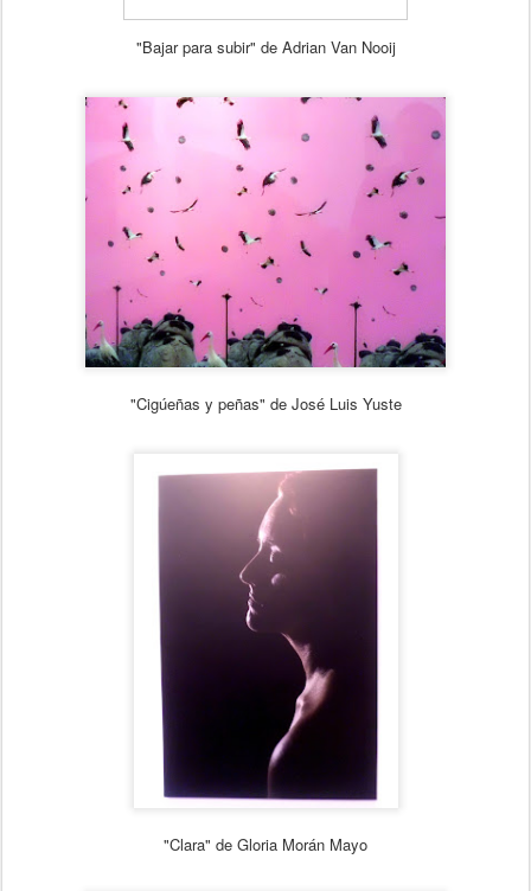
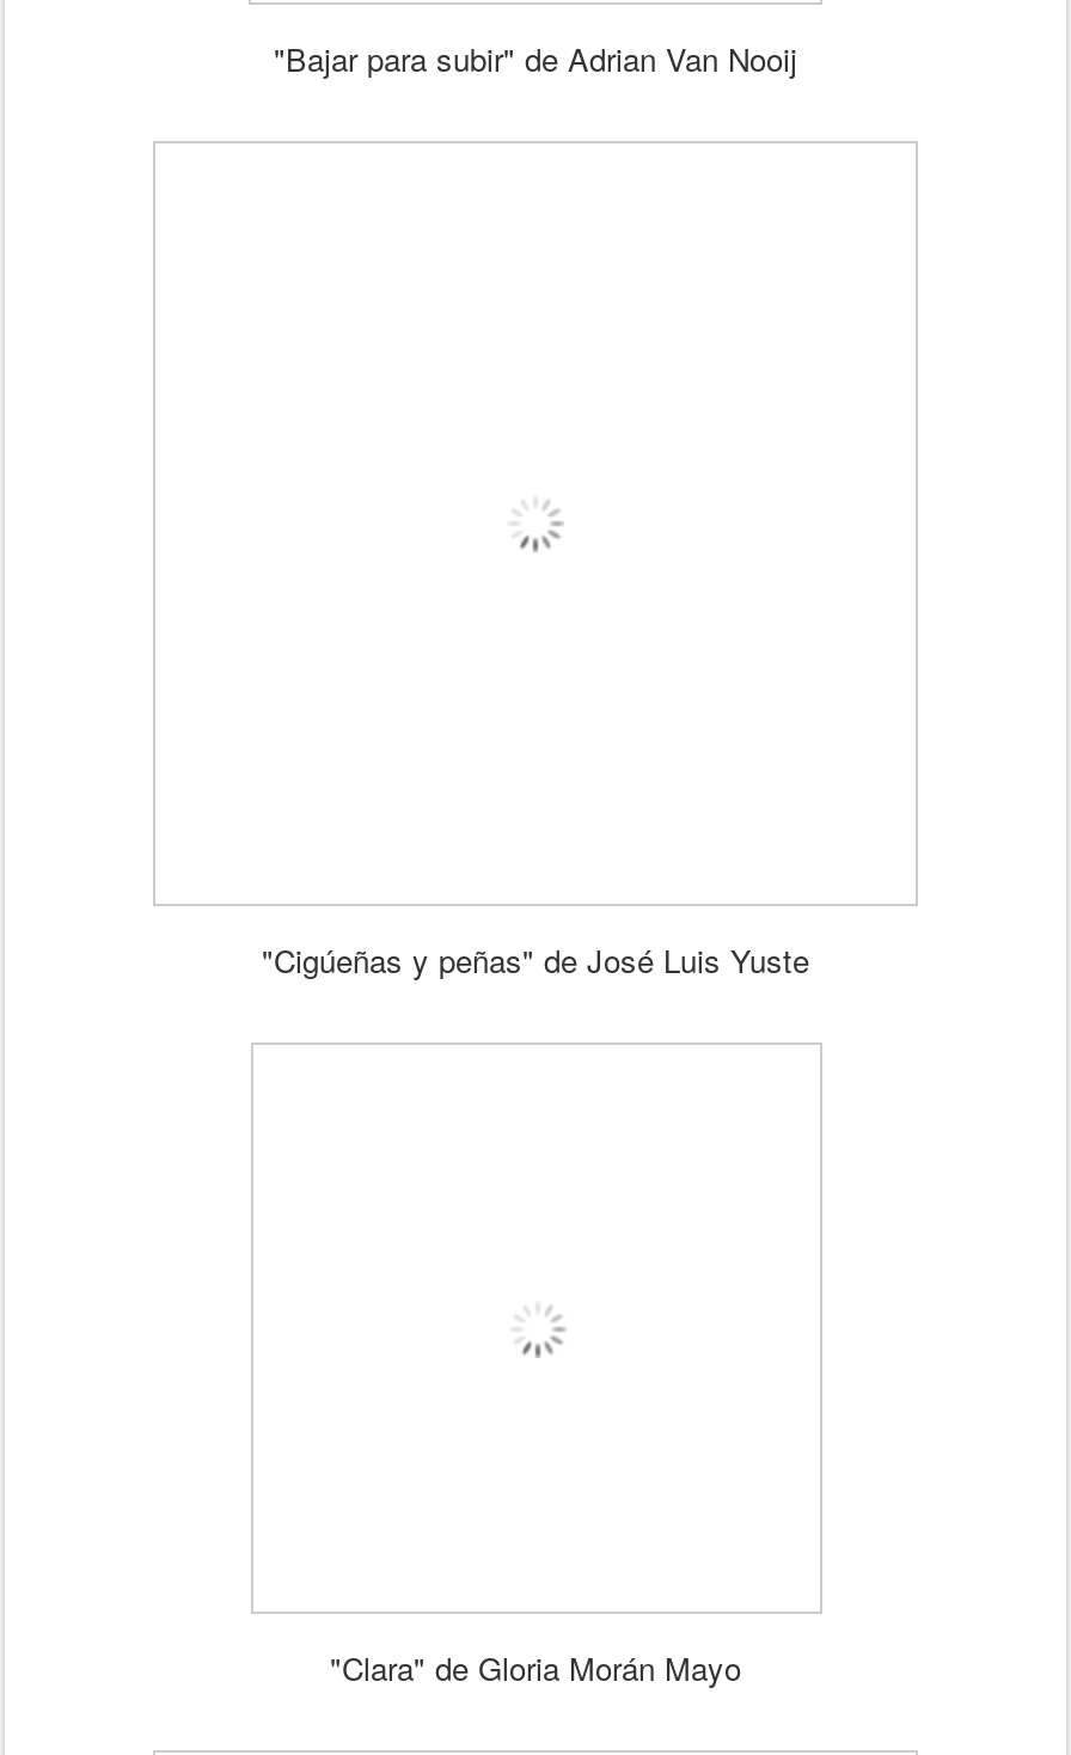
- [image]

moved down: "Cigúeñas y peñas" de José Luis Yuste

- [image]
